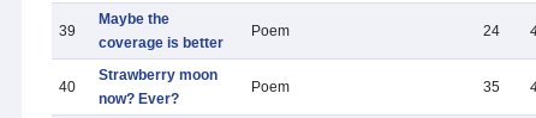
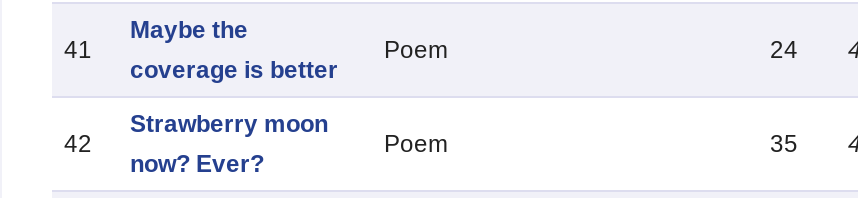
- 39
+ 41

- 40
+ 42
